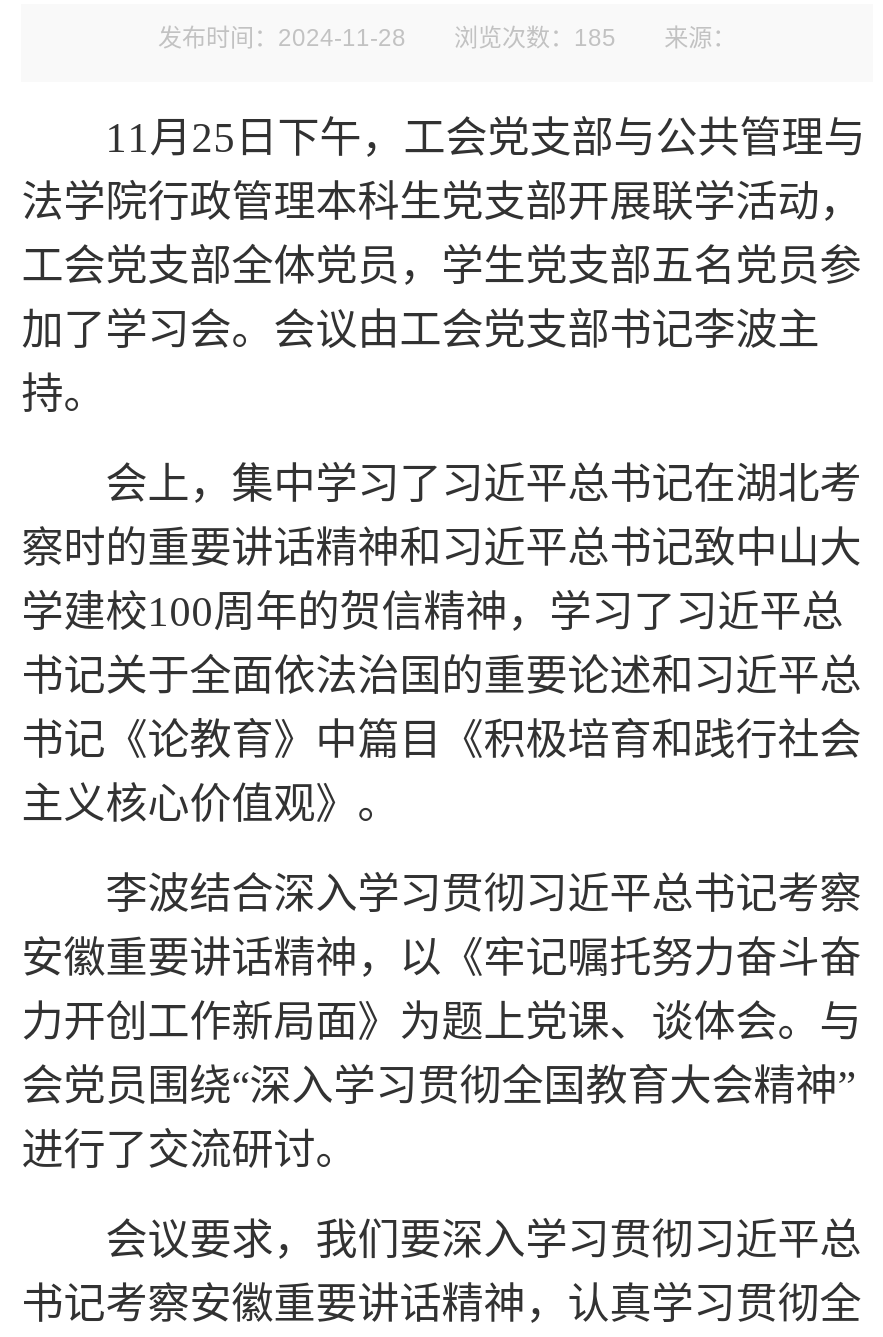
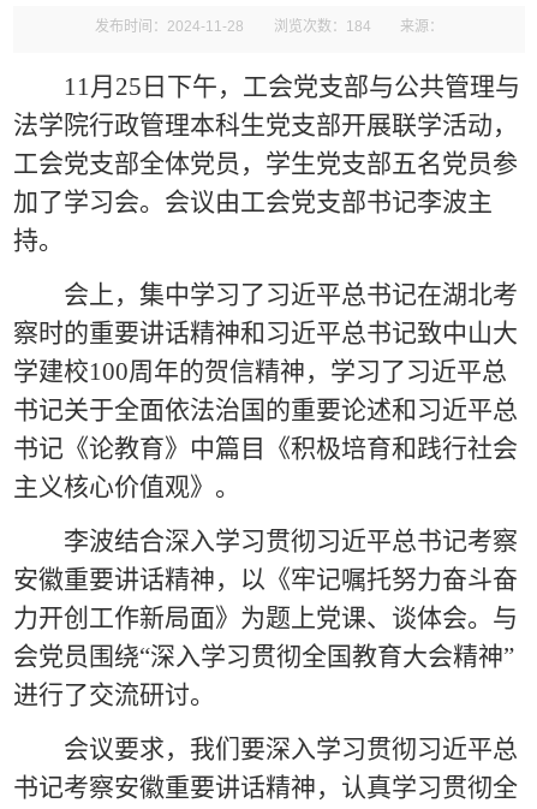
- 发布时间：2024-11-28 浏览次数：185 来源：
+ 发布时间：2024-11-28 浏览次数：184 来源：
